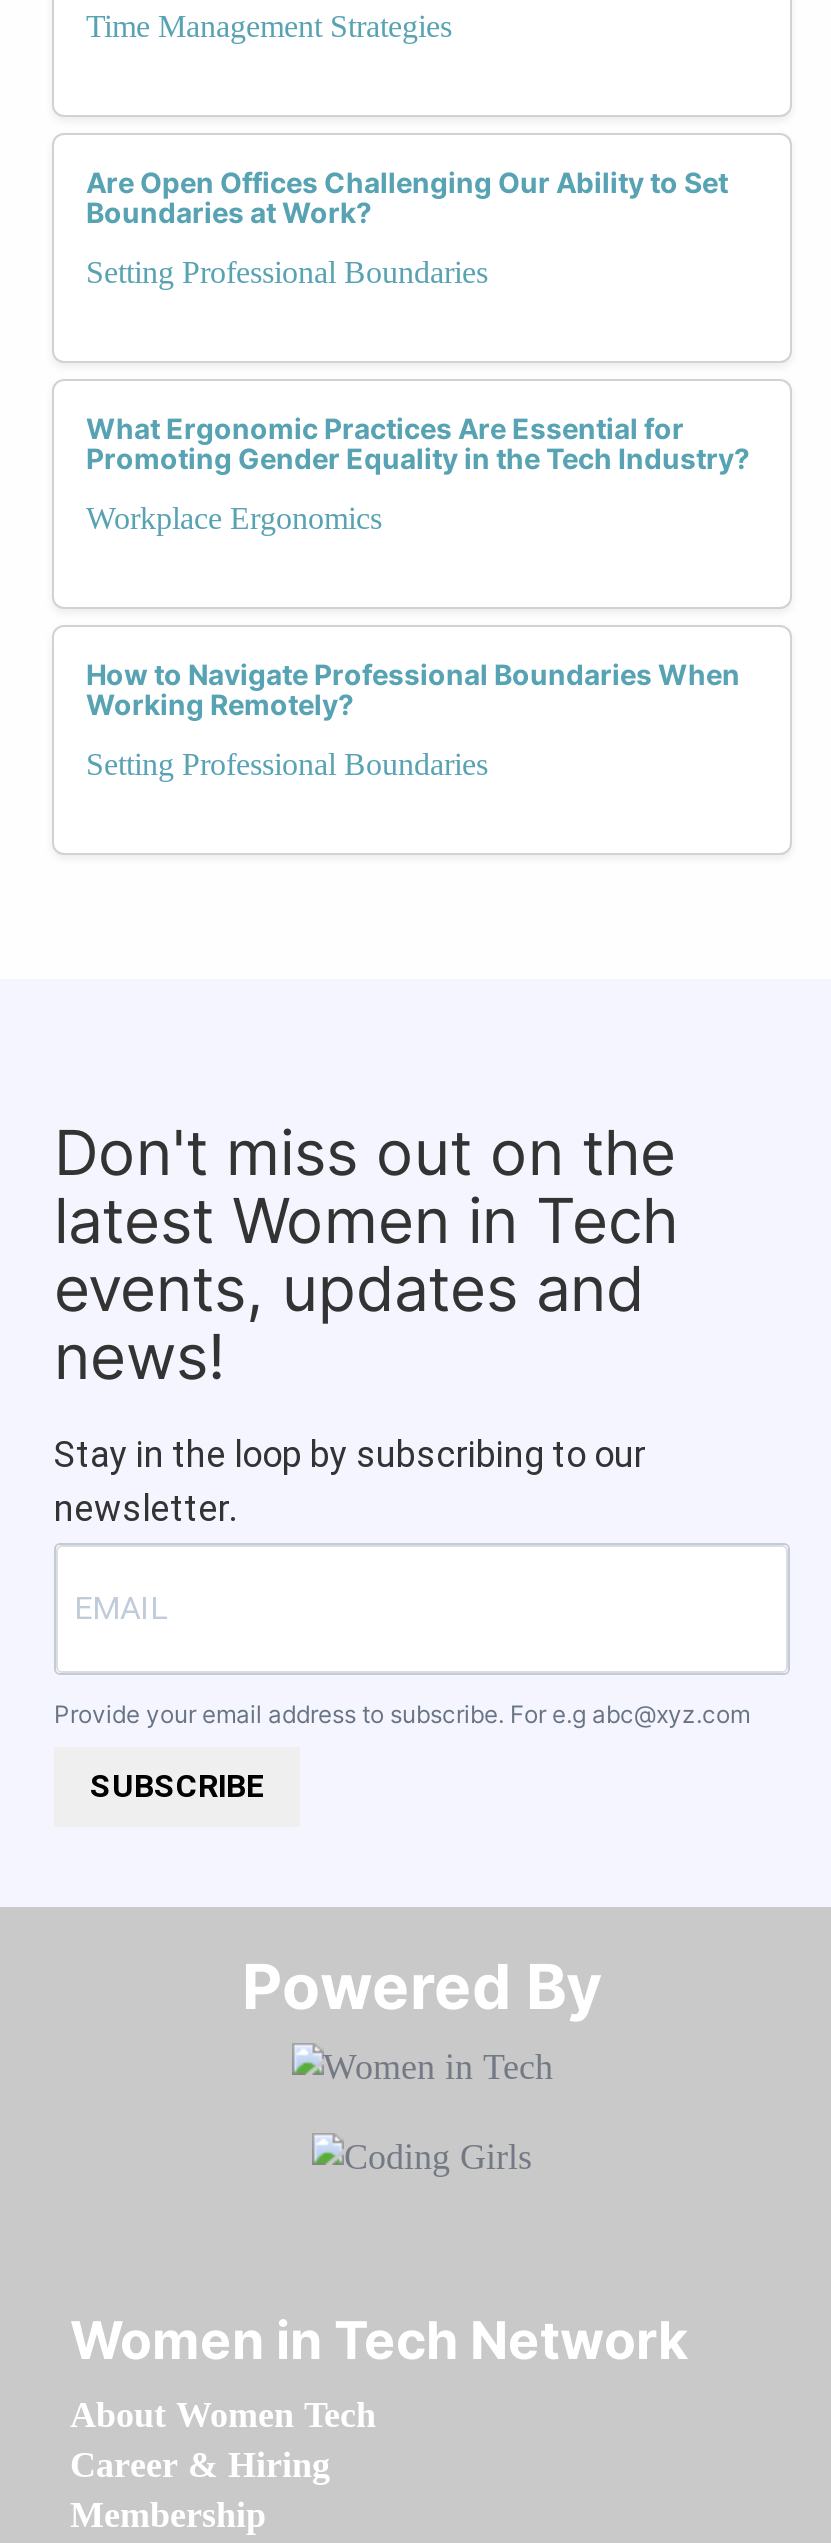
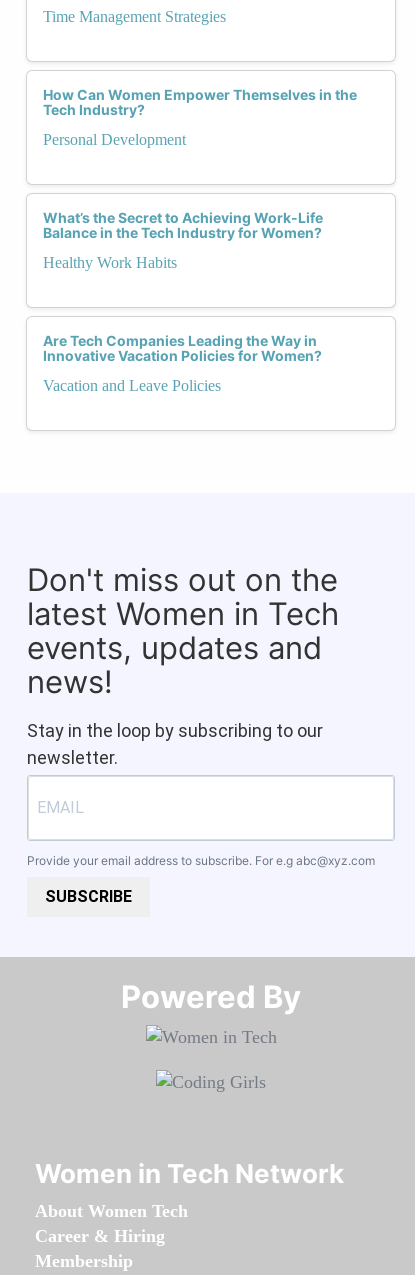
- Are Open Offices Challenging Our Ability to Set
- Boundaries at Work?
+ How Can Women Empower Themselves in the
+ Tech Industry?

- Setting Professional Boundaries
+ Personal Development

- What Ergonomic Practices Are Essential for
- Promoting Gender Equality in the Tech Industry?
+ What’s the Secret to Achieving Work-Life
+ Balance in the Tech Industry for Women?

- Workplace Ergonomics
+ Healthy Work Habits

- How to Navigate Professional Boundaries When
- Working Remotely?
+ Are Tech Companies Leading the Way in
+ Innovative Vacation Policies for Women?

- Setting Professional Boundaries
+ Vacation and Leave Policies
